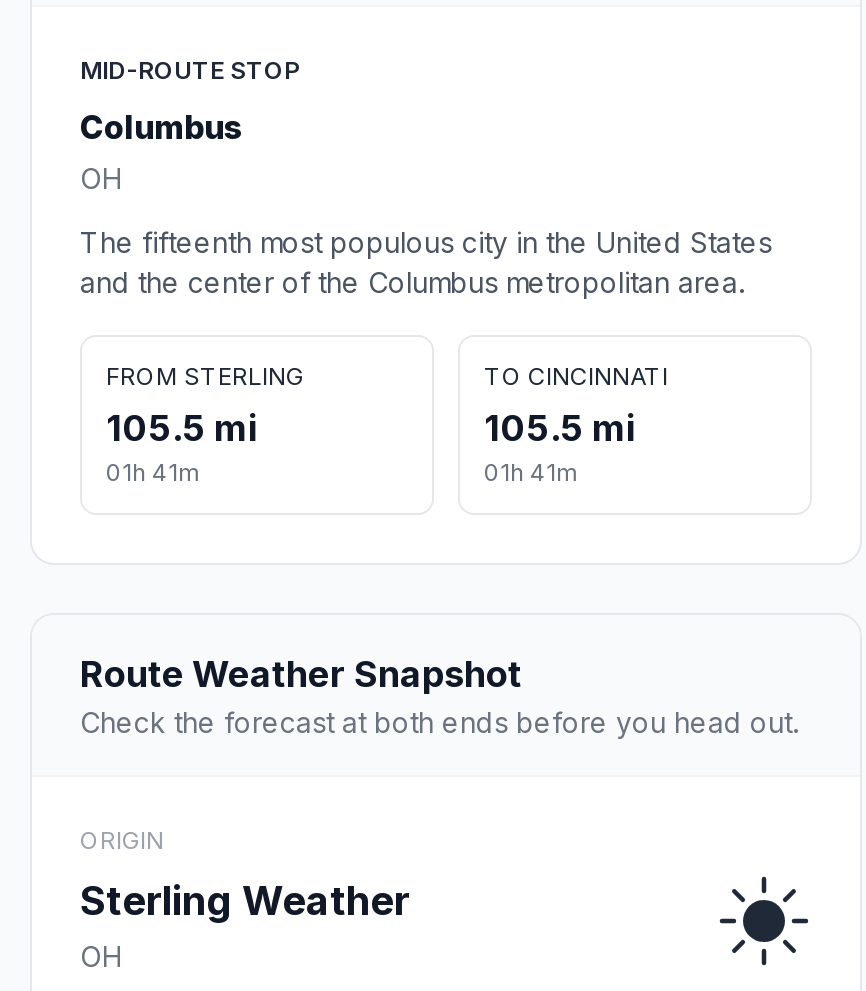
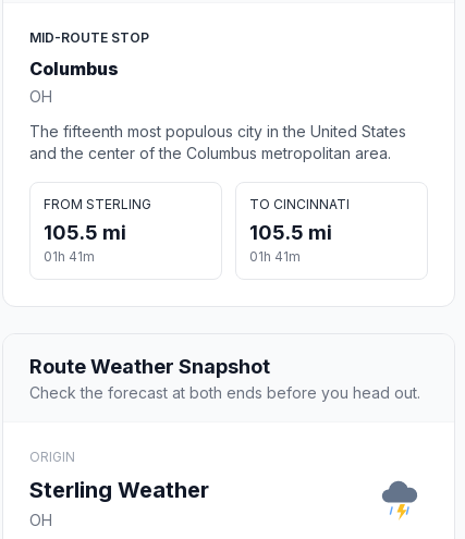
- [image]
+ [image]
